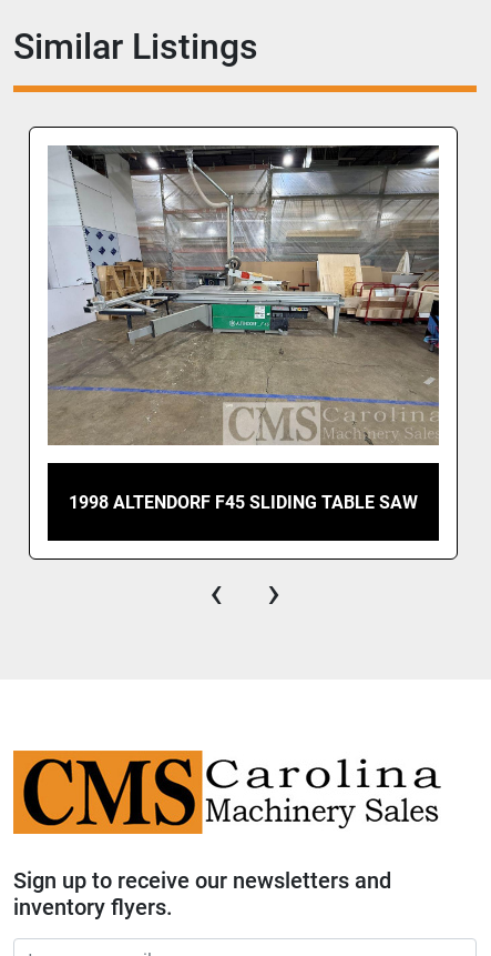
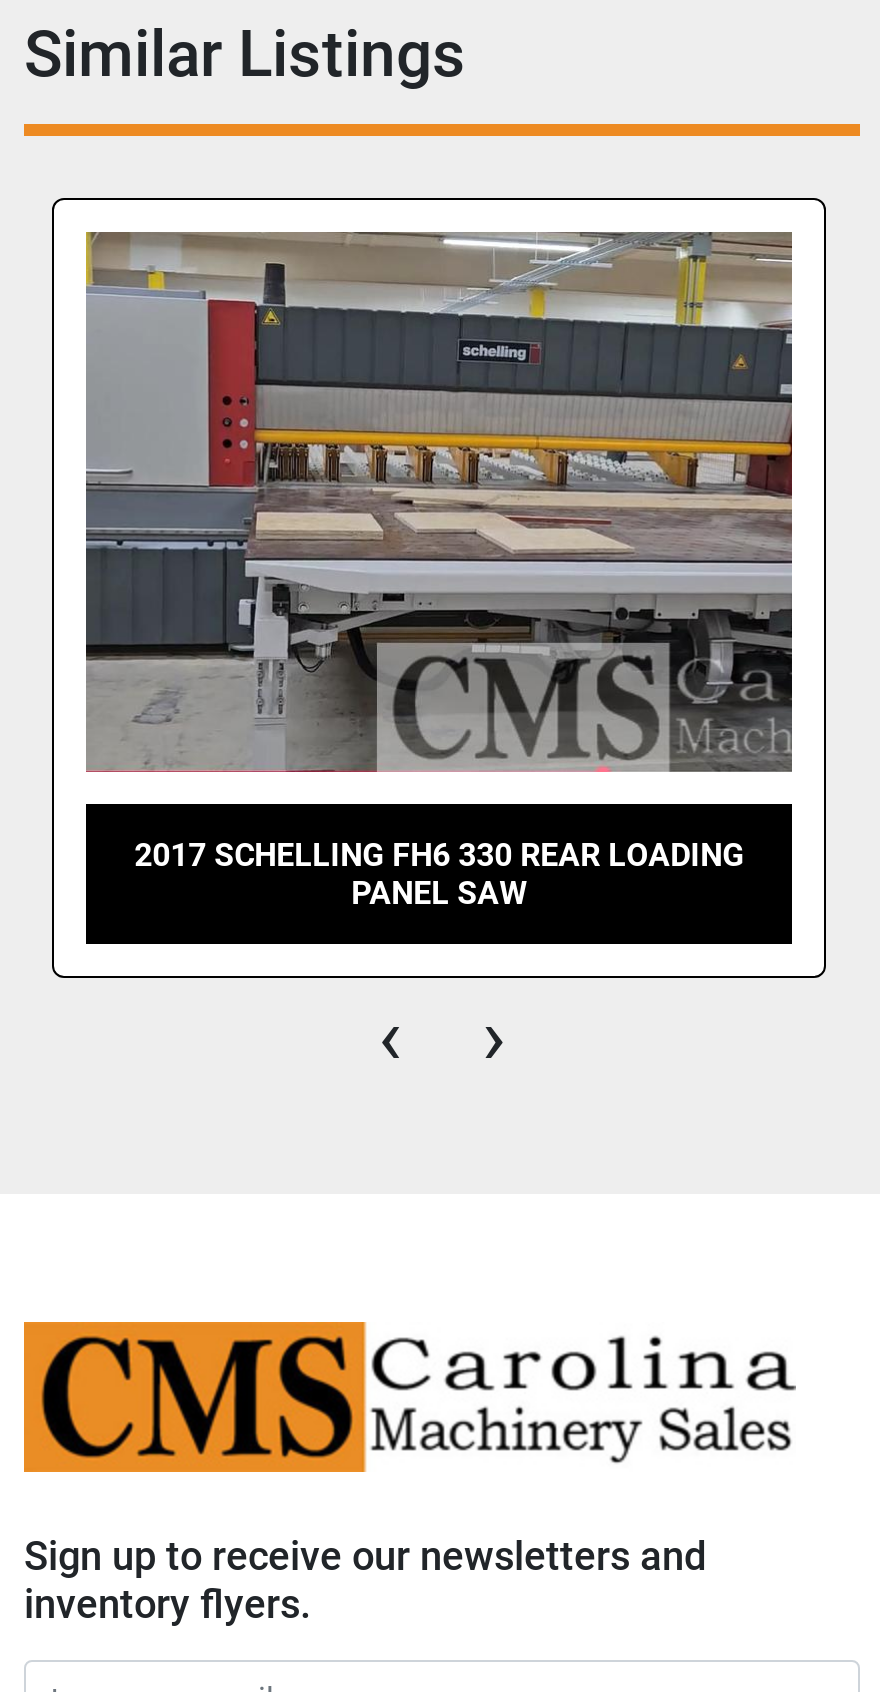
- [image]
+ [image]

- 1998 ALTENDORF F45 SLIDING TABLE SAW
+ 2017 SCHELLING FH6 330 REAR LOADING
+ PANEL SAW
